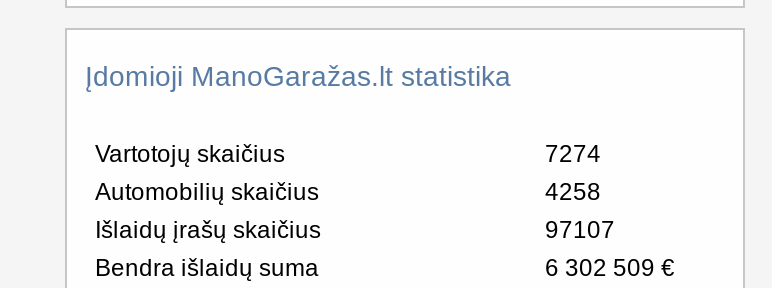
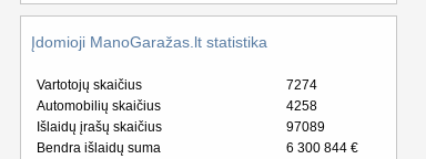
- 97107
+ 97089

- 6 302 509 €
+ 6 300 844 €
